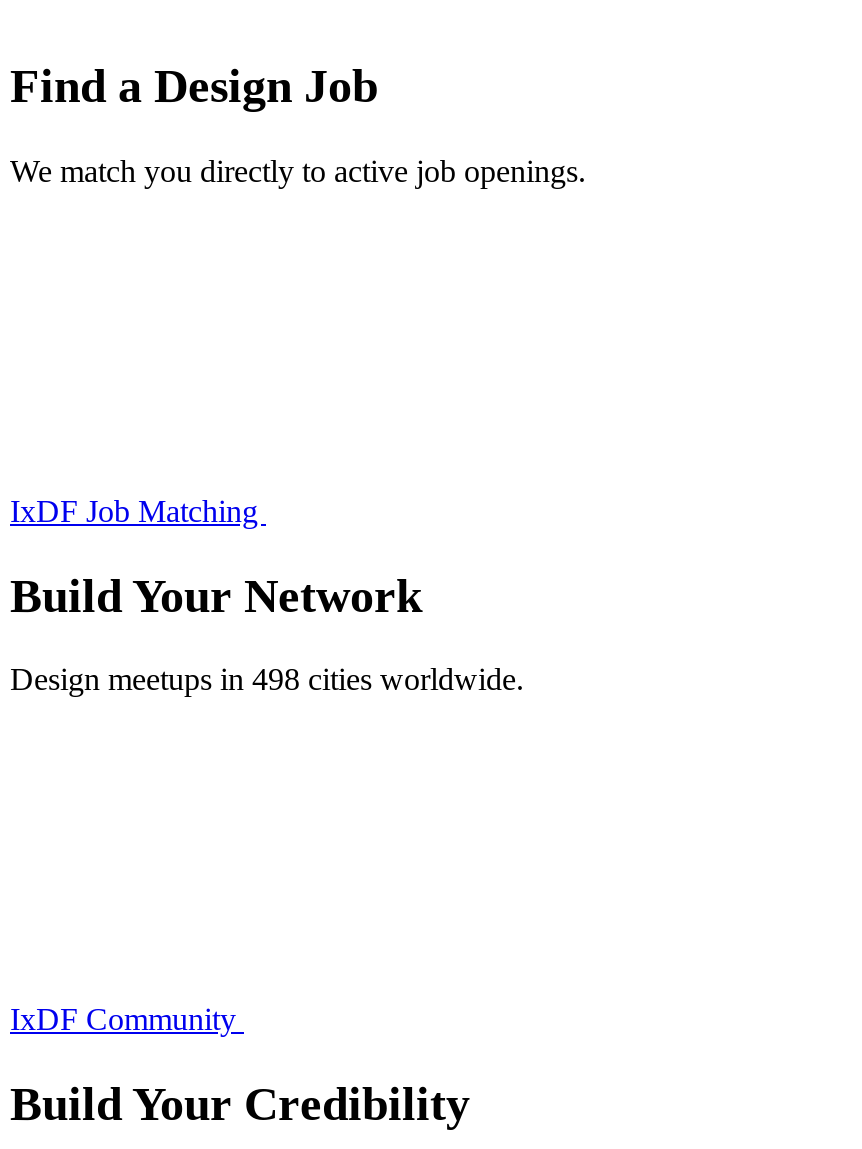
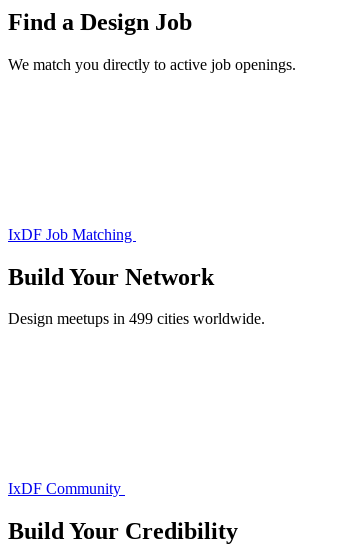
- Design meetups in 498 cities worldwide.
+ Design meetups in 499 cities worldwide.
